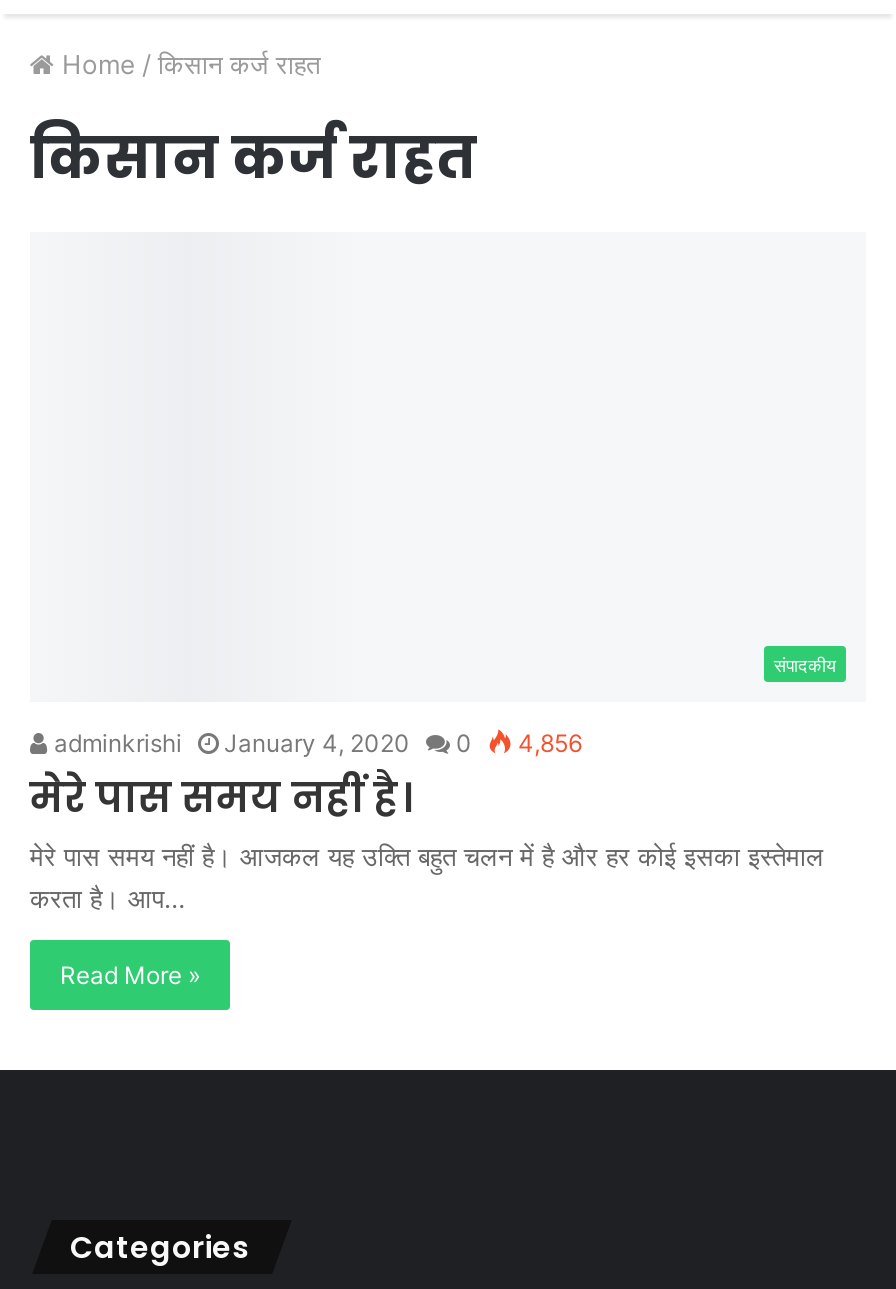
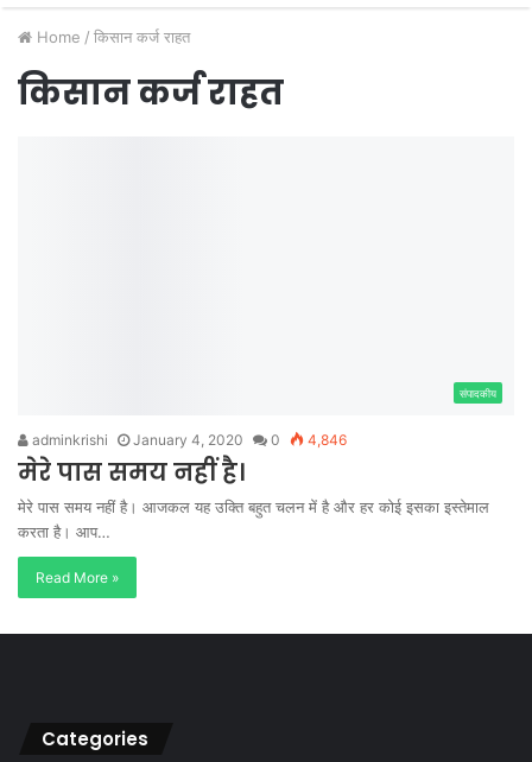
- adminkrishi January 4, 2020 0 4,856
+ adminkrishi January 4, 2020 0 4,846
